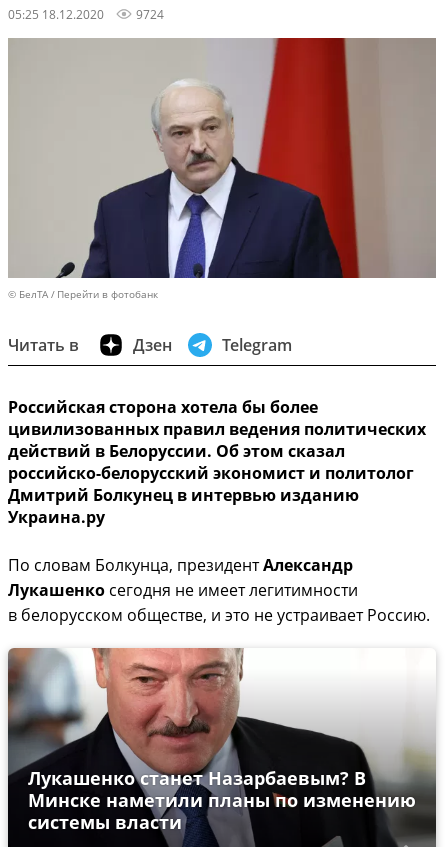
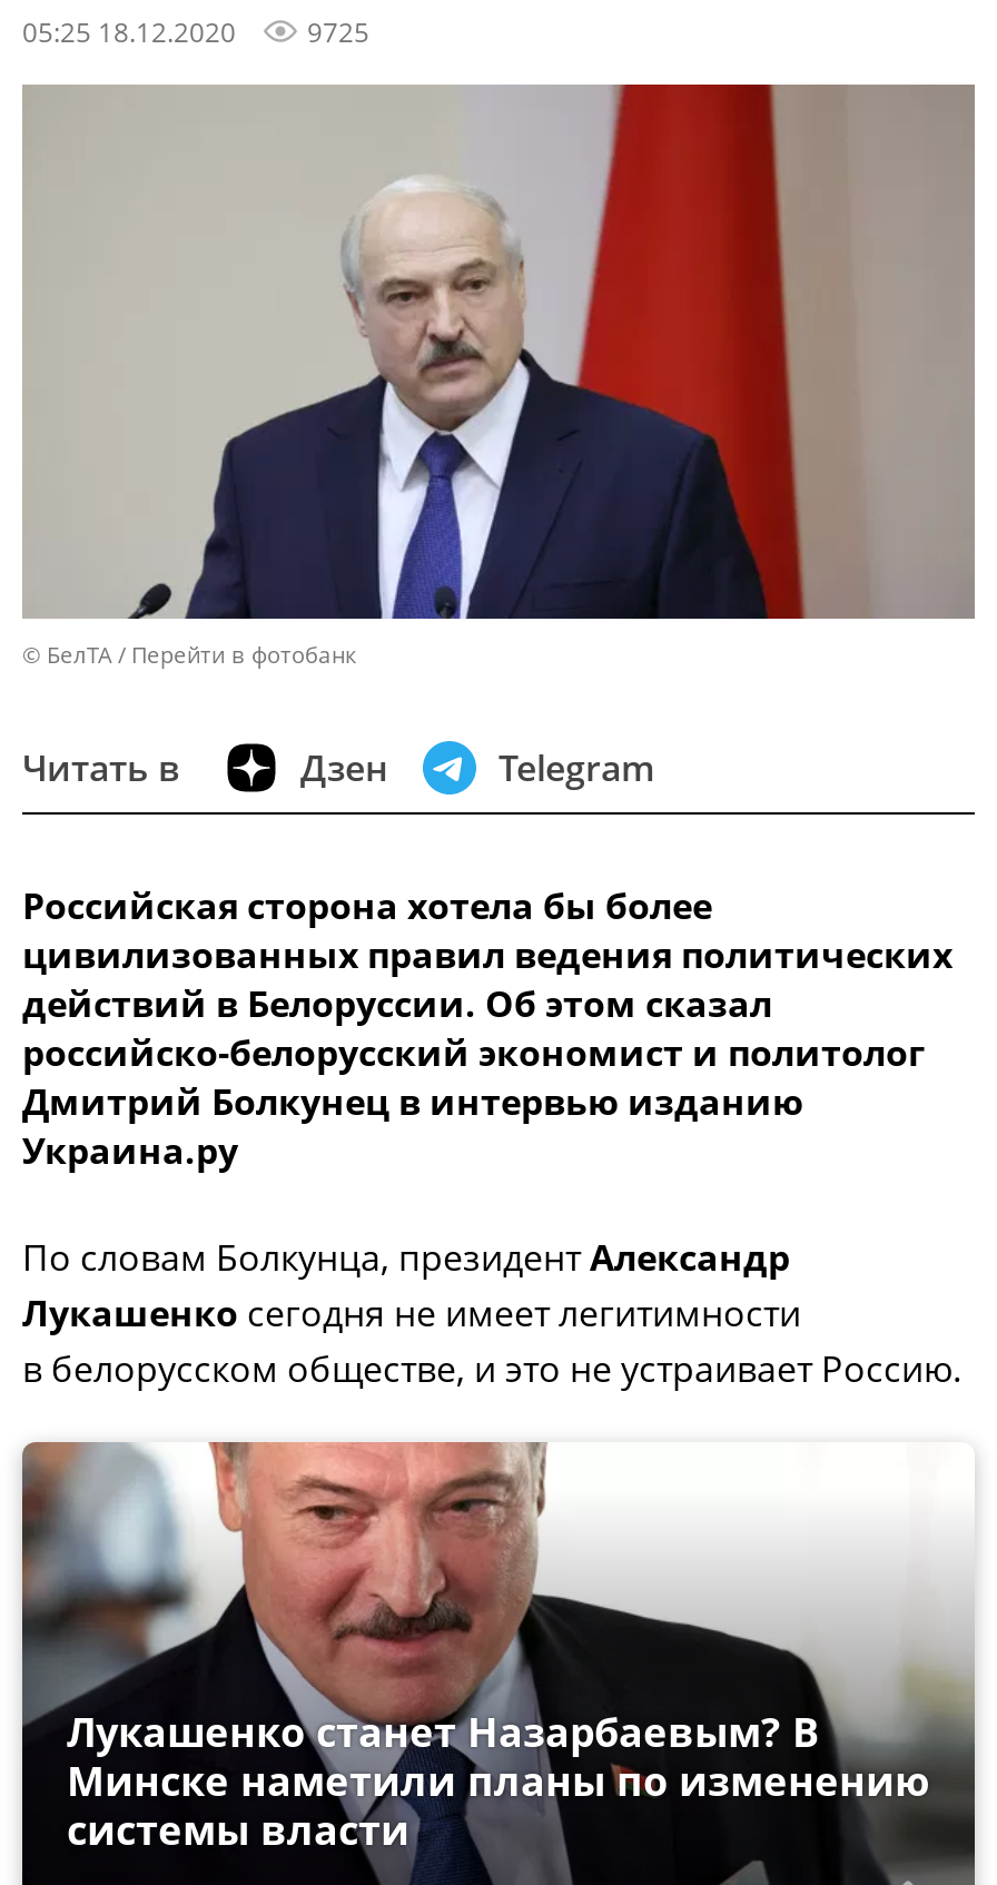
- 05:25 18.12.2020 9724
+ 05:25 18.12.2020 9725
